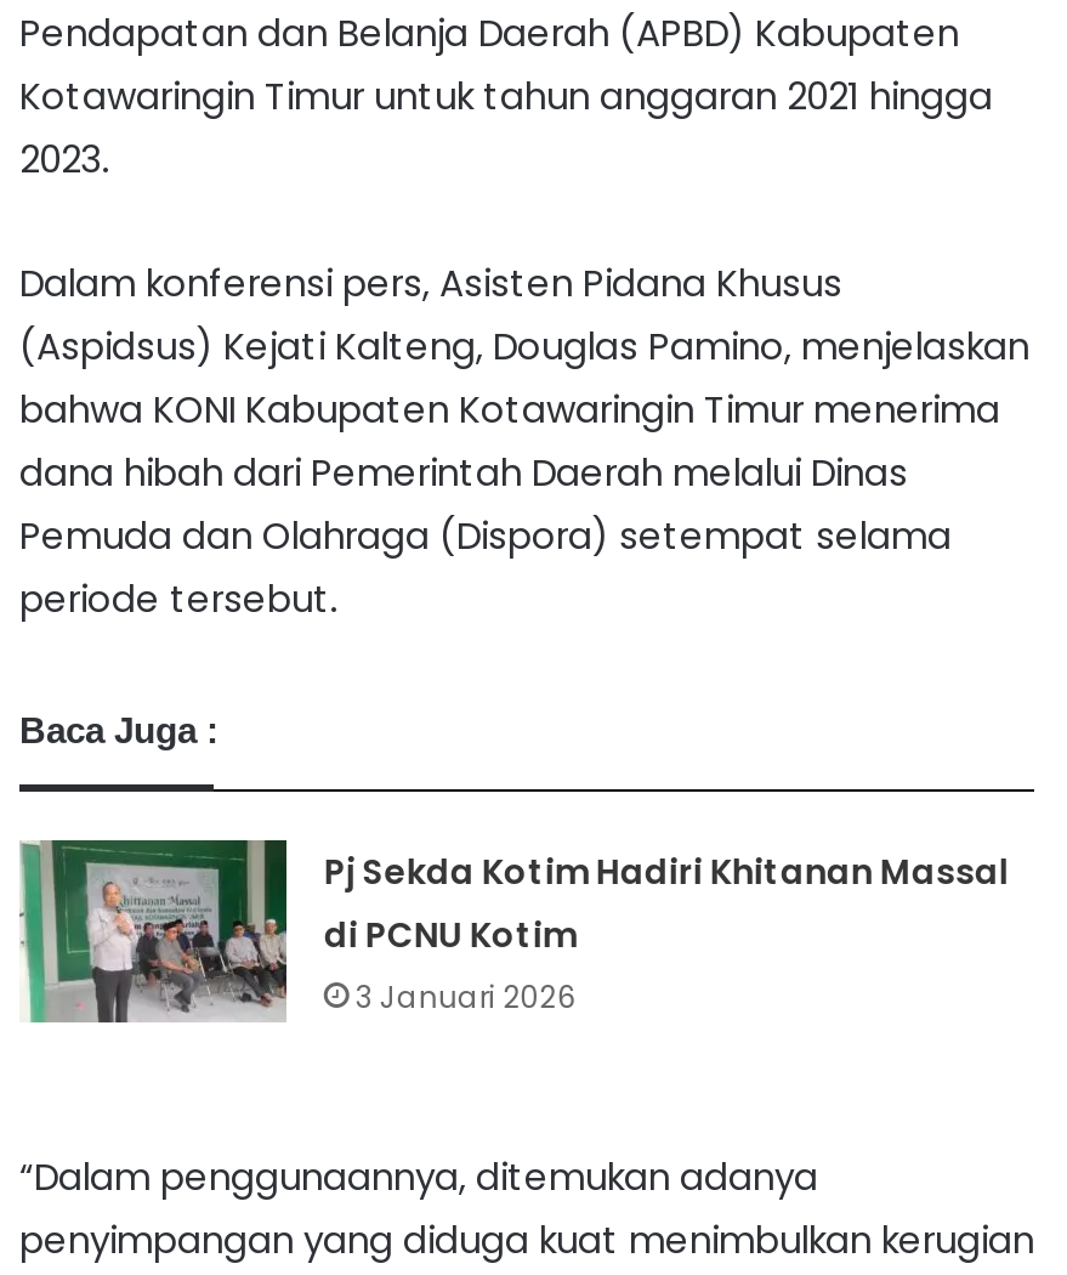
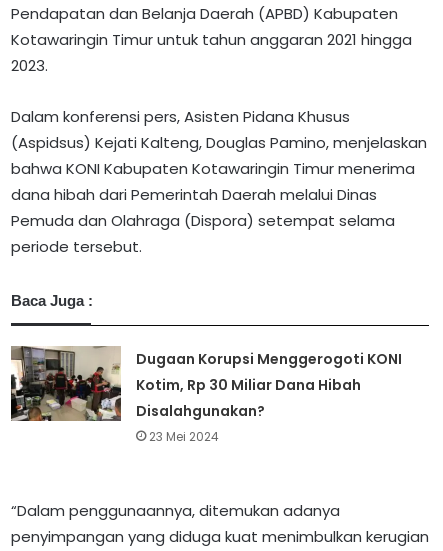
- [image]
- Pj Sekda Kotim Hadiri Khitanan Massal
- di PCNU Kotim
- 3 Januari 2026
+ [image]
+ Dugaan Korupsi Menggerogoti KONI
+ Kotim, Rp 30 Miliar Dana Hibah
+ Disalahgunakan?
+ 23 Mei 2024
